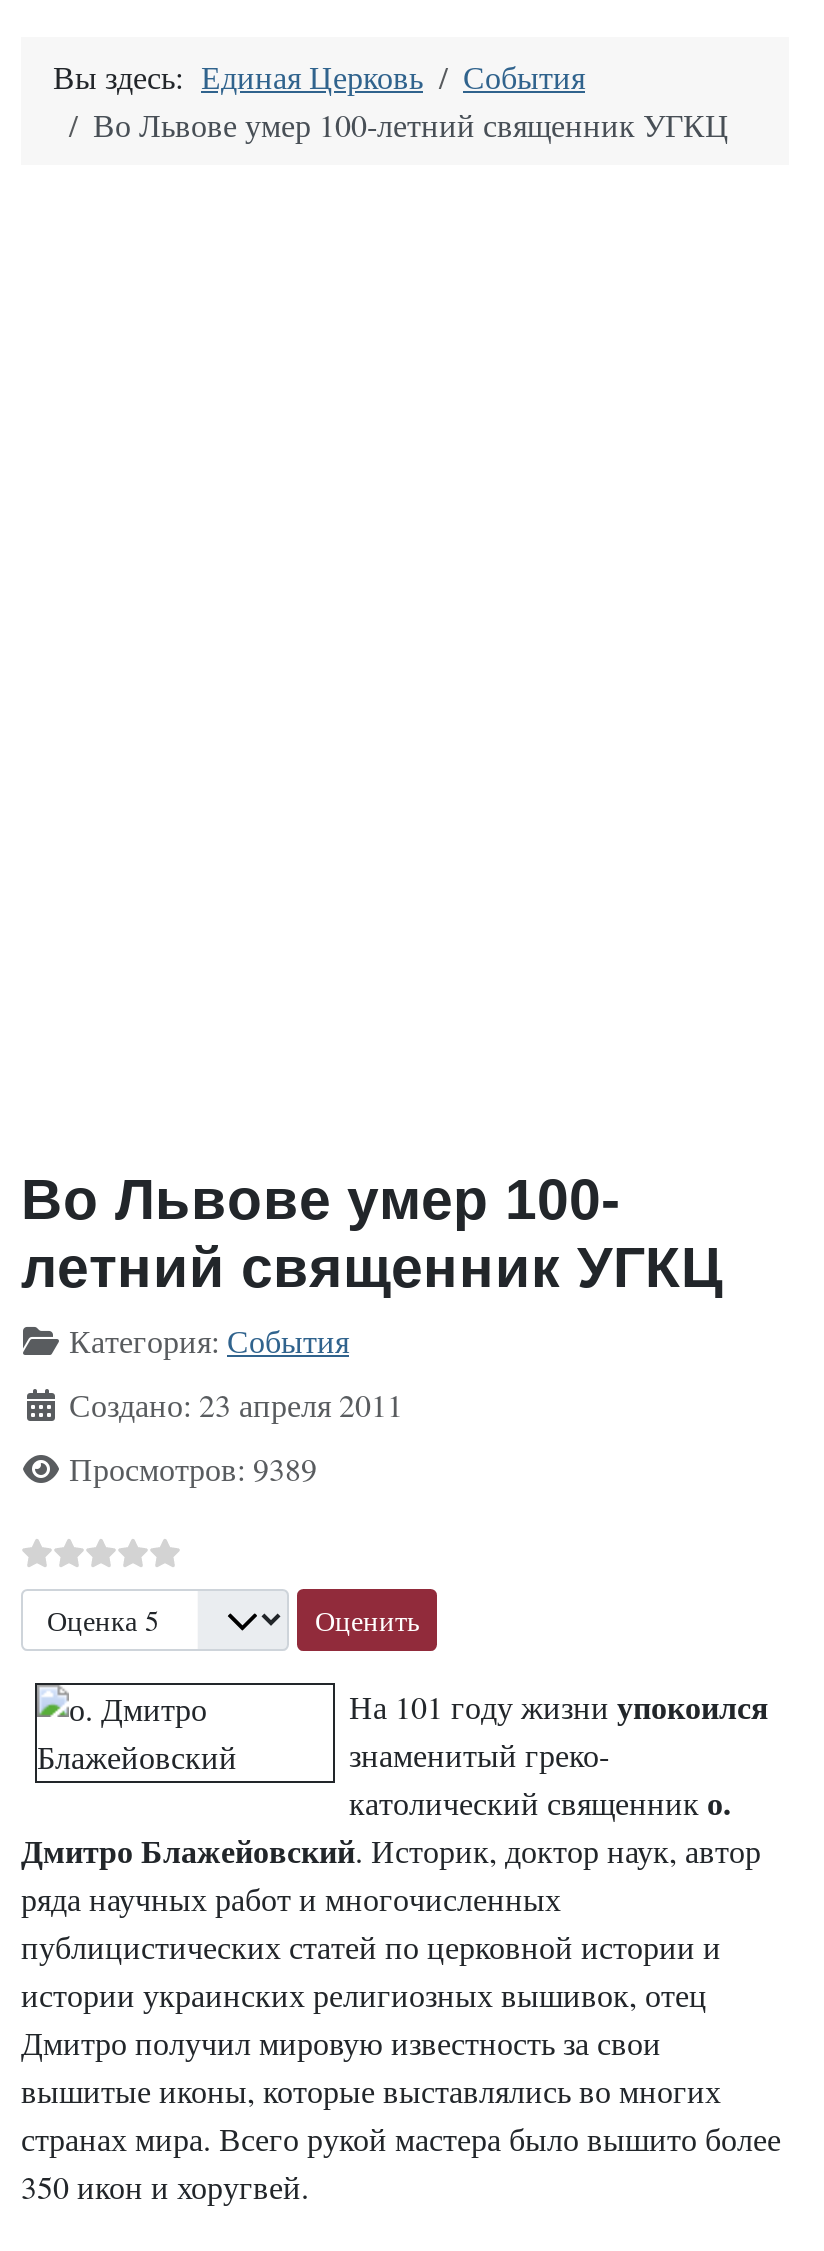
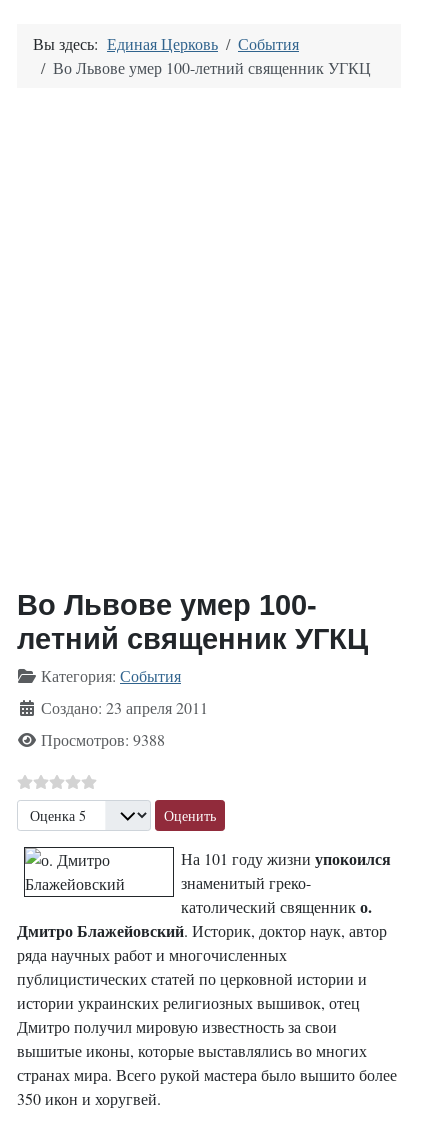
- Просмотров: 9389
+ Просмотров: 9388
